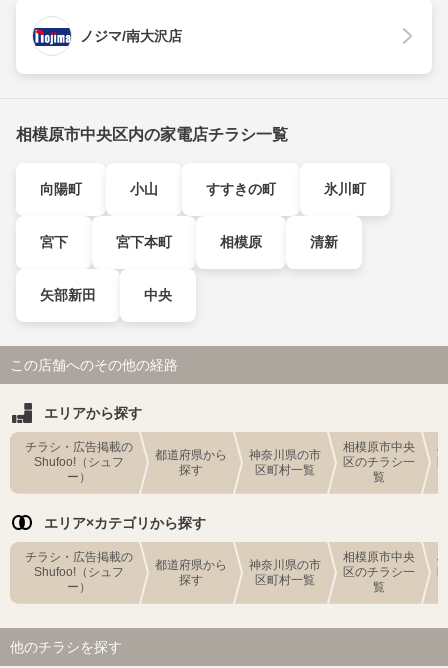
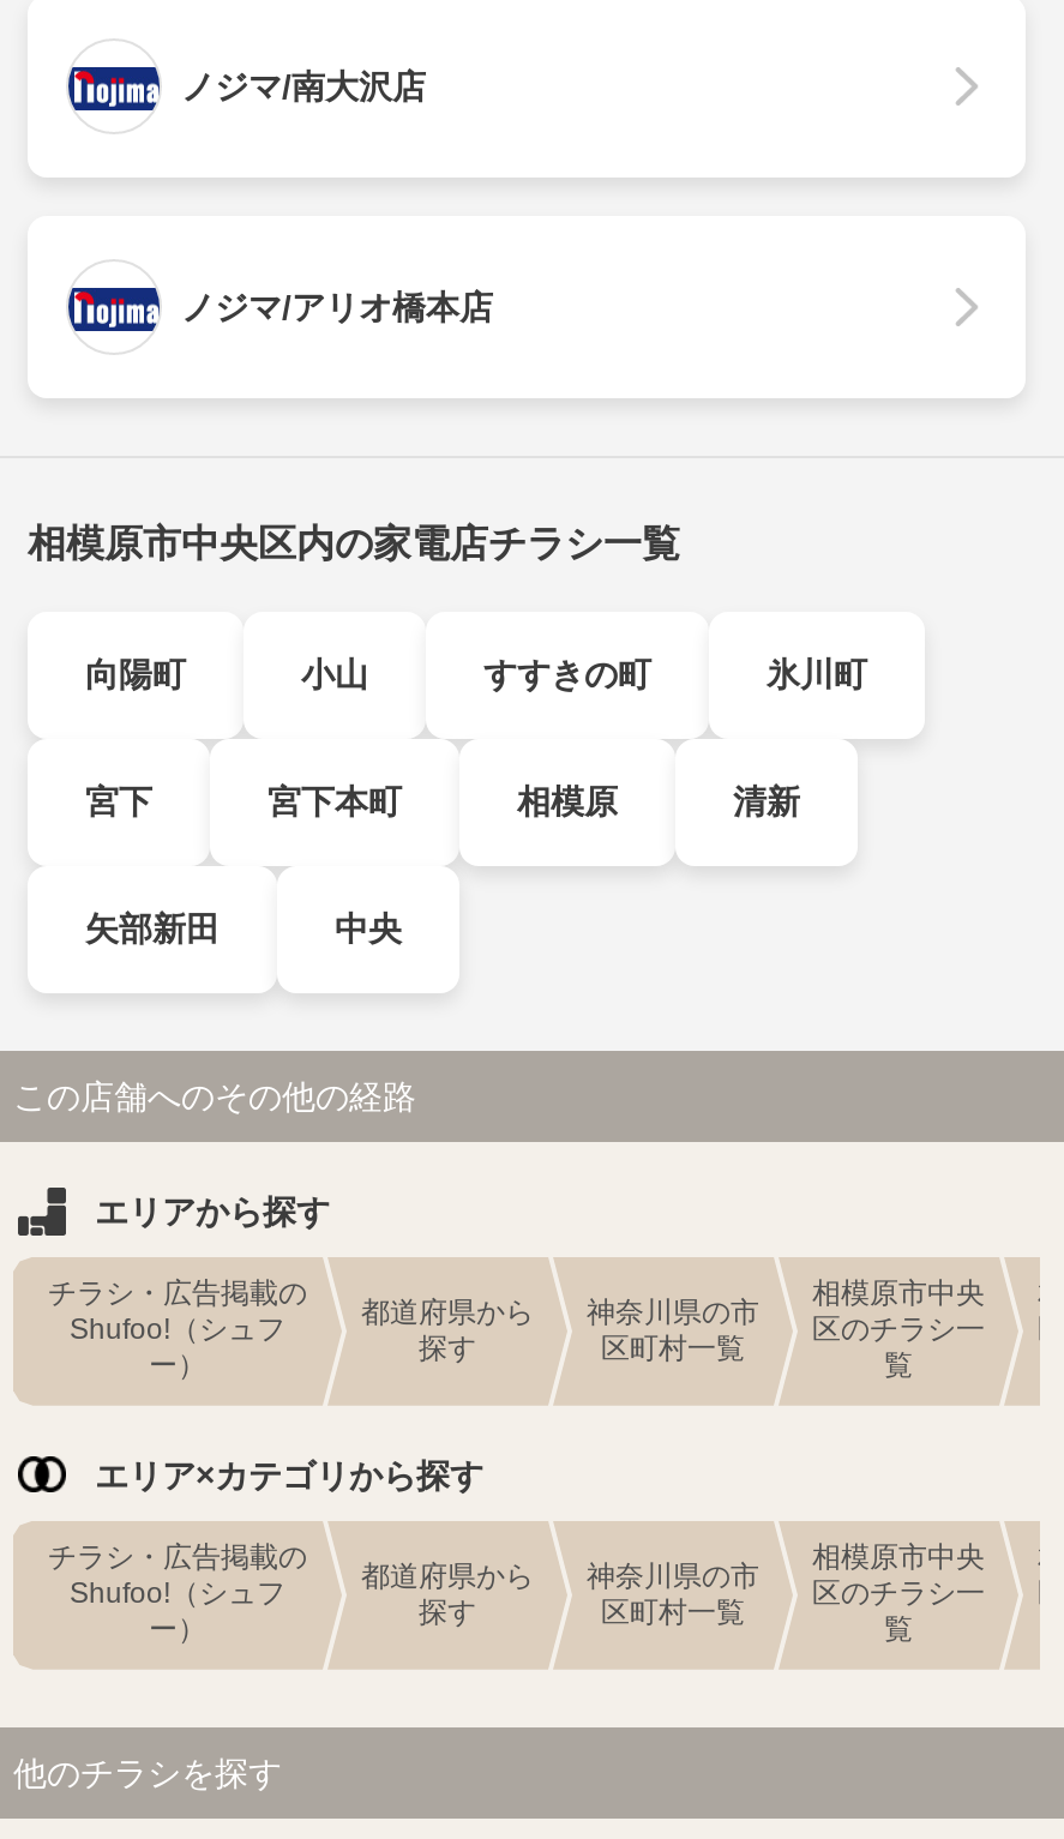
+ ノジマ/アリオ橋本店
